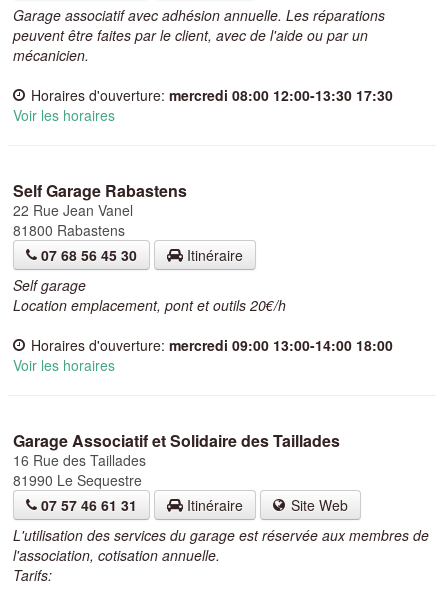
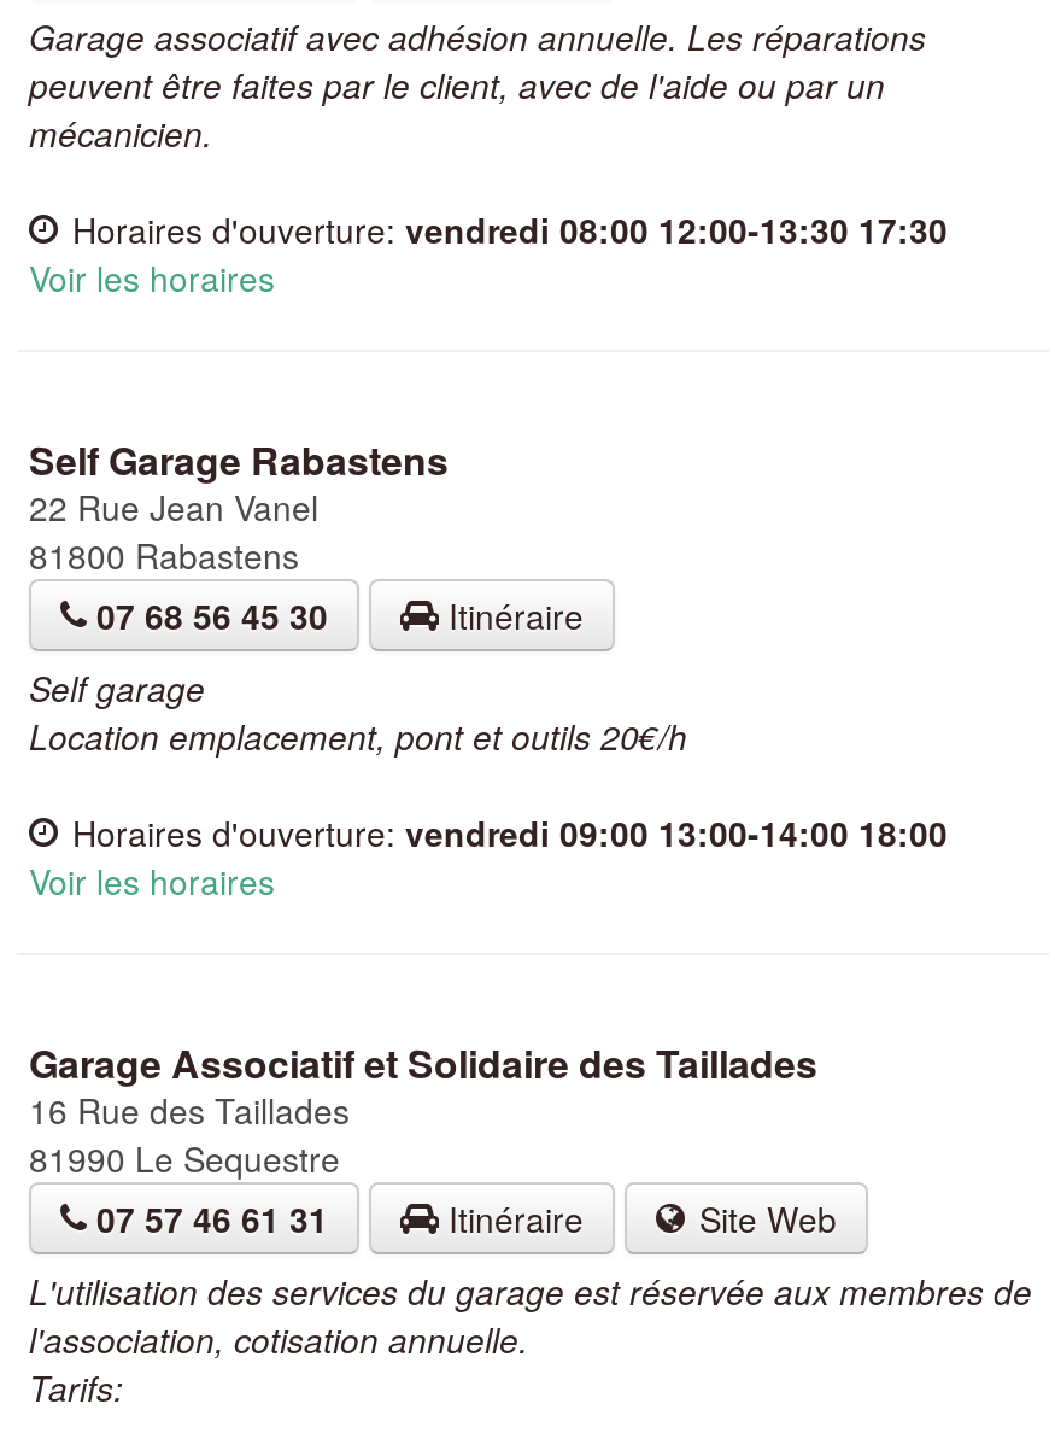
- Horaires d'ouverture: mercredi 08:00 12:00-13:30 17:30
+ Horaires d'ouverture: vendredi 08:00 12:00-13:30 17:30

- Horaires d'ouverture: mercredi 09:00 13:00-14:00 18:00
+ Horaires d'ouverture: vendredi 09:00 13:00-14:00 18:00
